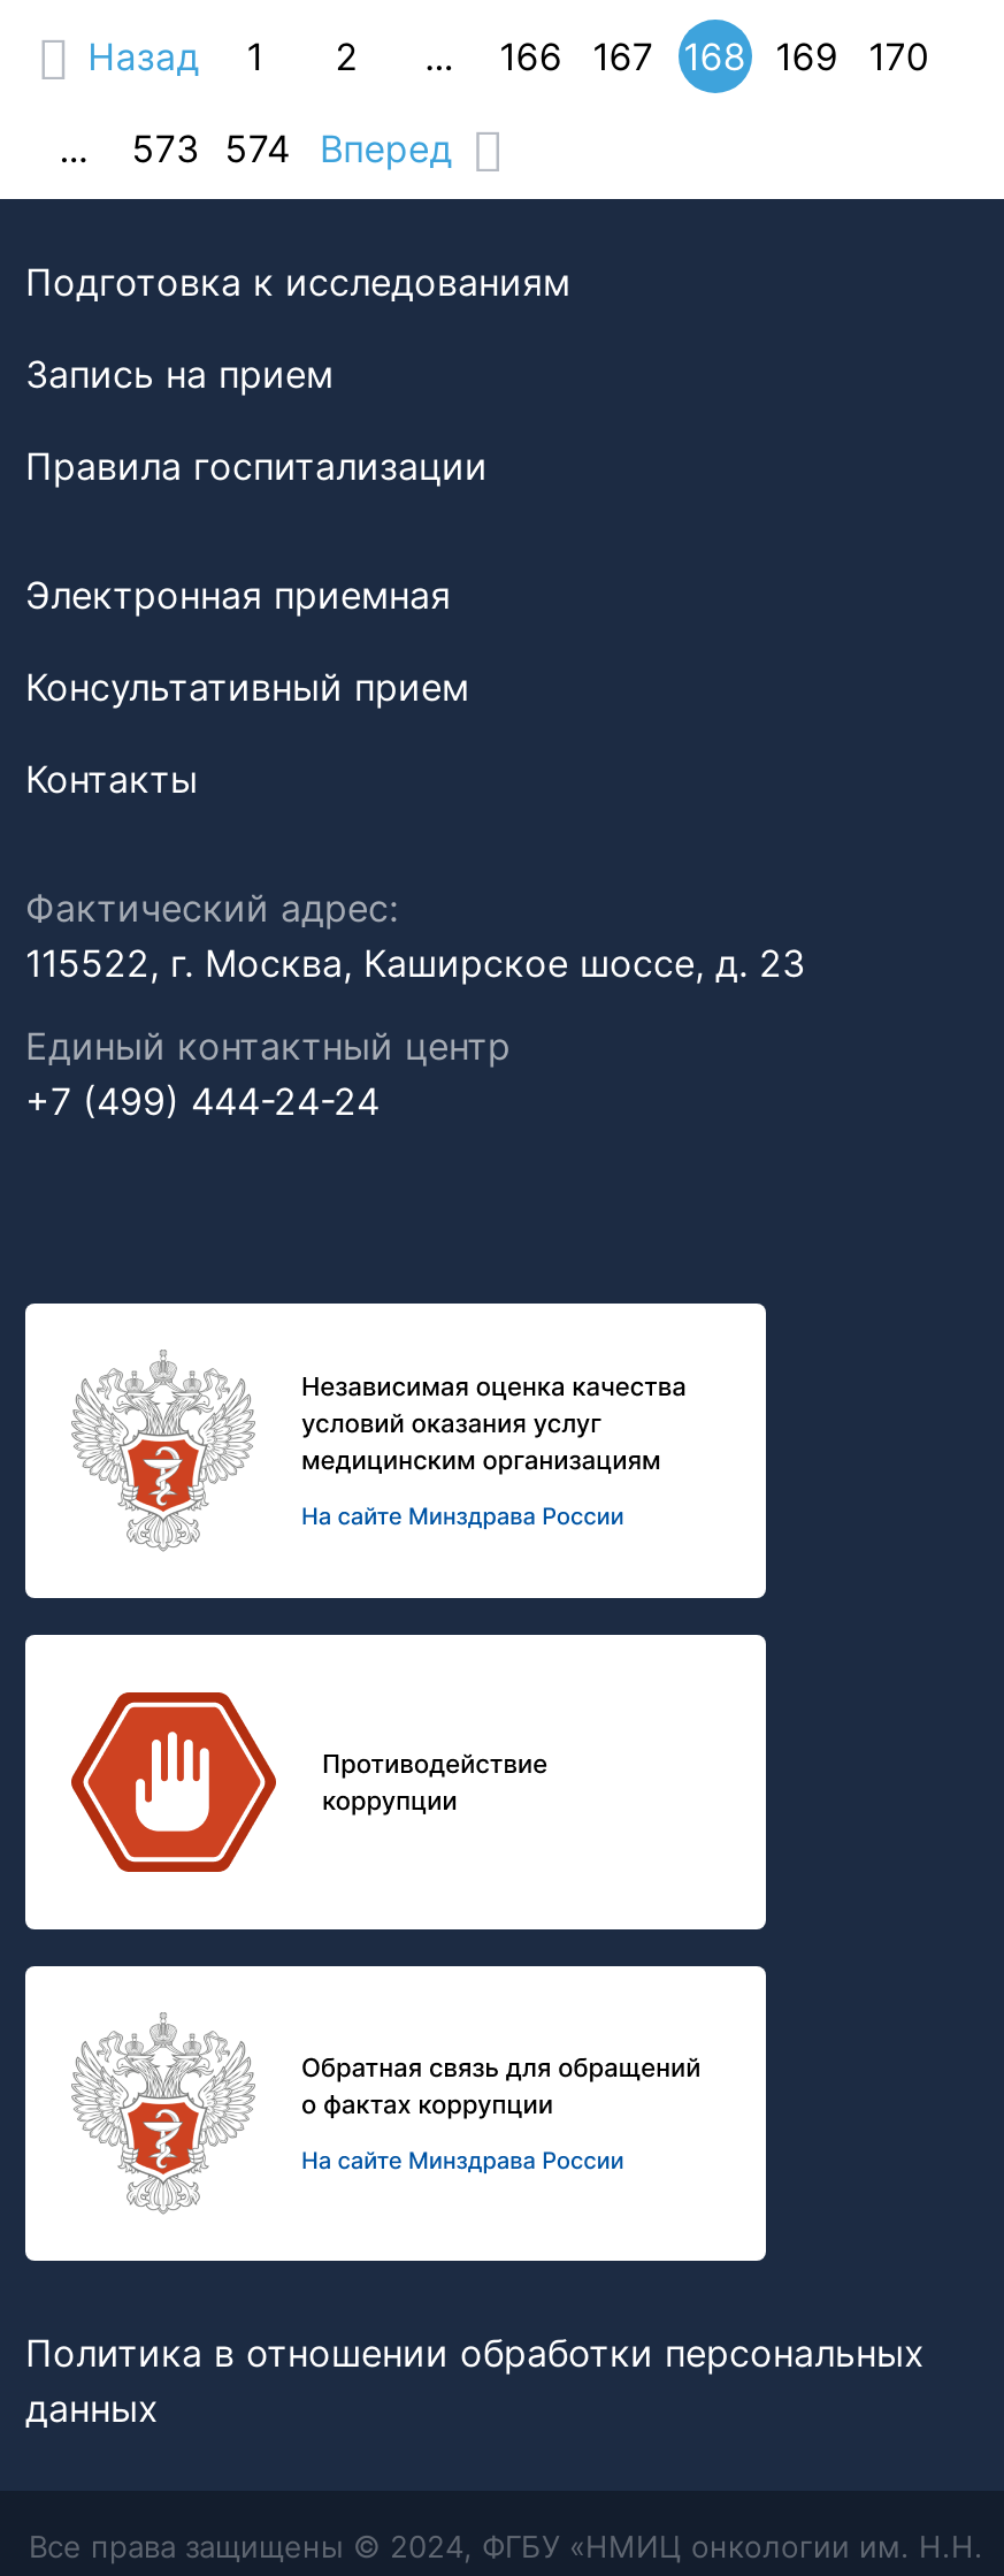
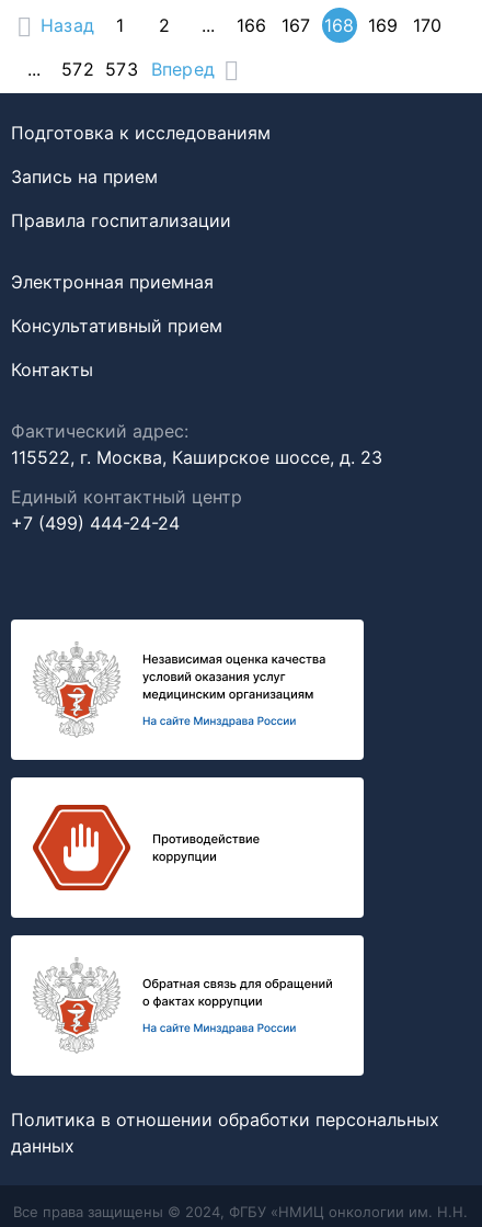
- 573 574
+ 572 573
